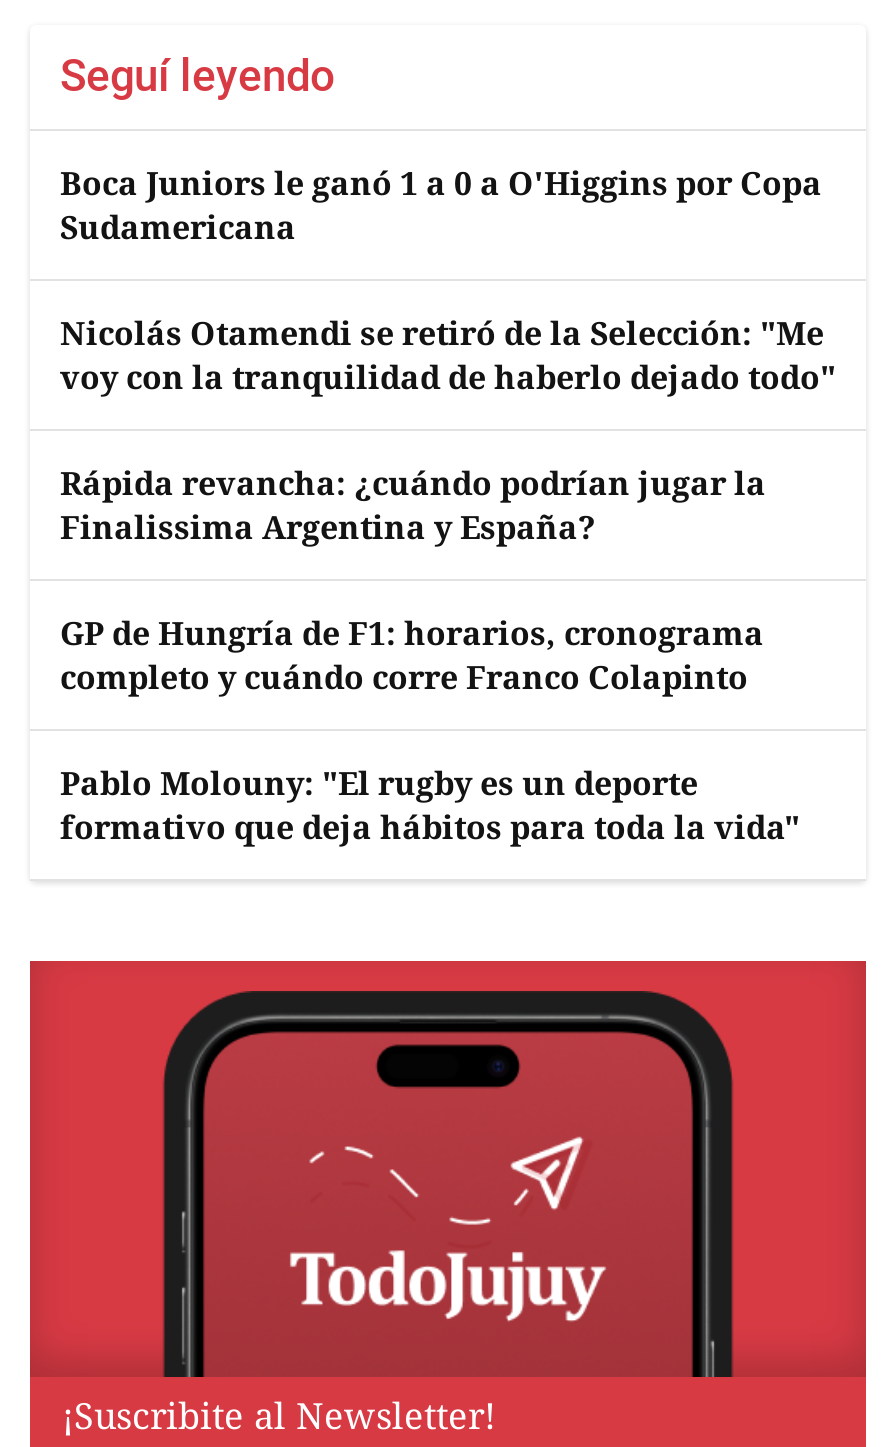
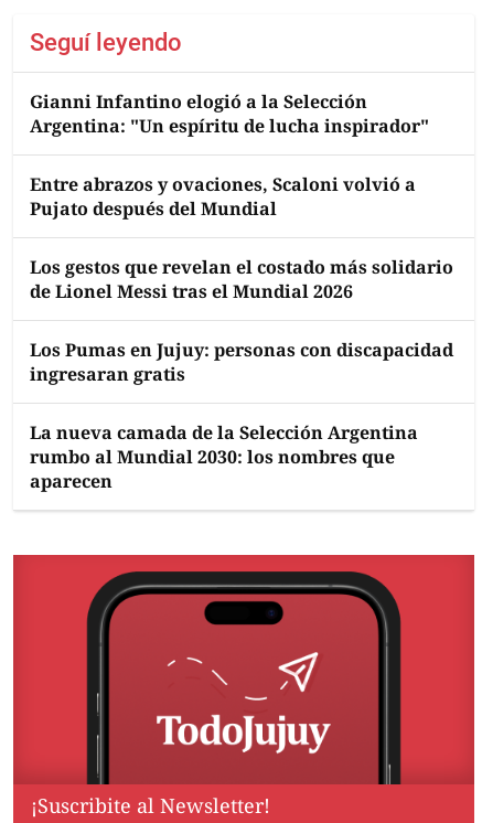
- Boca Juniors le ganó 1 a 0 a O'Higgins por Copa
- Sudamericana
+ Gianni Infantino elogió a la Selección
+ Argentina: "Un espíritu de lucha inspirador"

- Nicolás Otamendi se retiró de la Selección: "Me
- voy con la tranquilidad de haberlo dejado todo"
+ Entre abrazos y ovaciones, Scaloni volvió a
+ Pujato después del Mundial

- Rápida revancha: ¿cuándo podrían jugar la
- Finalissima Argentina y España?
+ Los gestos que revelan el costado más solidario
+ de Lionel Messi tras el Mundial 2026

- GP de Hungría de F1: horarios, cronograma
- completo y cuándo corre Franco Colapinto
+ Los Pumas en Jujuy: personas con discapacidad
+ ingresaran gratis

- Pablo Molouny: "El rugby es un deporte
- formativo que deja hábitos para toda la vida"
+ La nueva camada de la Selección Argentina
+ rumbo al Mundial 2030: los nombres que
+ aparecen
